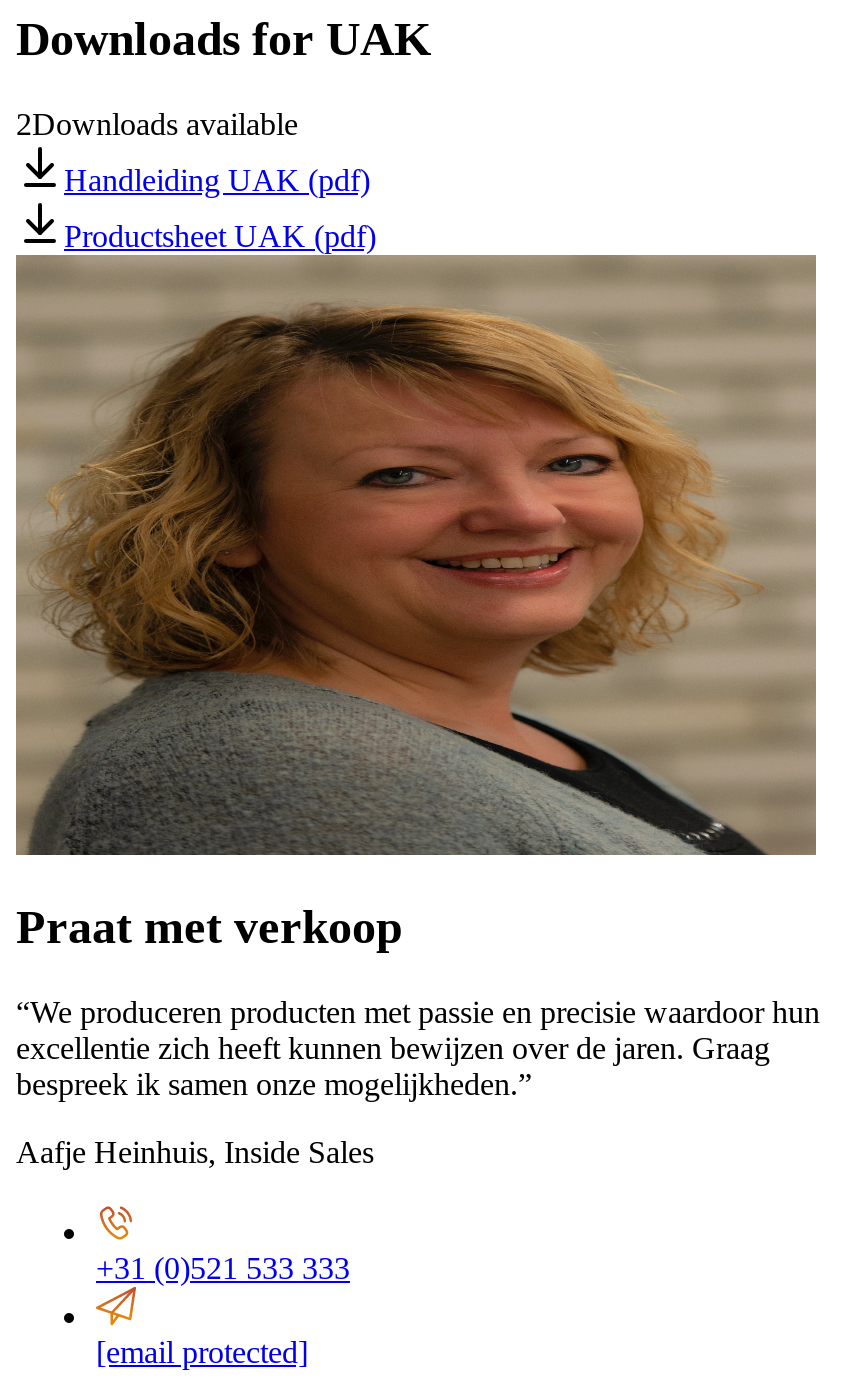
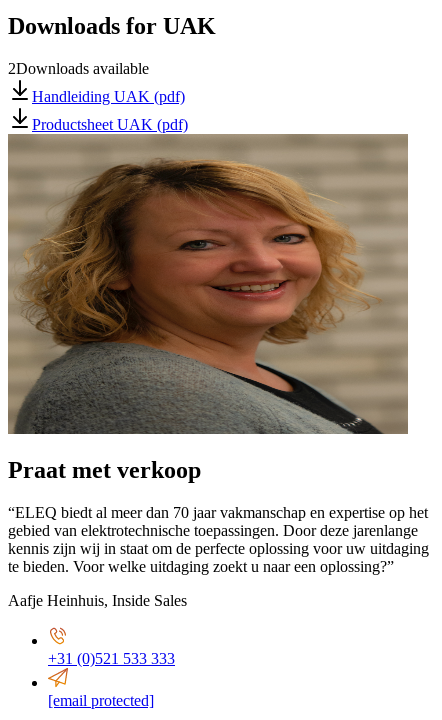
- “We produceren producten met passie en precisie waardoor hun
- excellentie zich heeft kunnen bewijzen over de jaren. Graag
- bespreek ik samen onze mogelijkheden.”
+ “ELEQ biedt al meer dan 70 jaar vakmanschap en expertise op het
+ gebied van elektrotechnische toepassingen. Door deze jarenlange
+ kennis zijn wij in staat om de perfecte oplossing voor uw uitdaging
+ te bieden. Voor welke uitdaging zoekt u naar een oplossing?”
